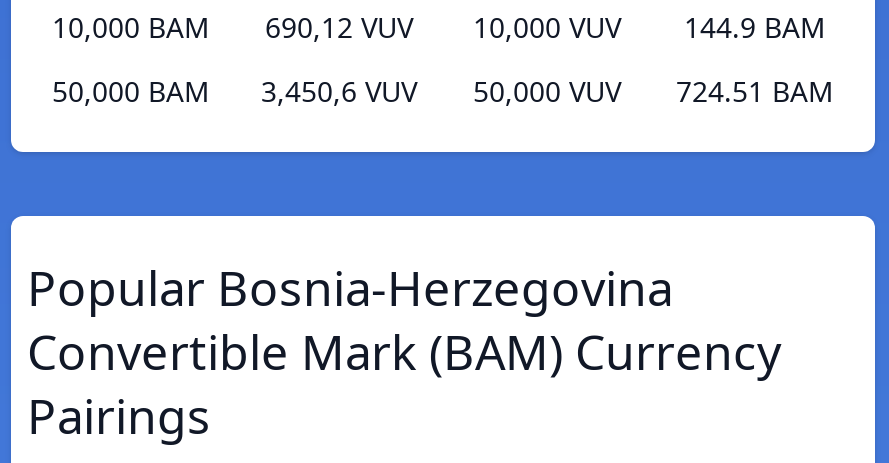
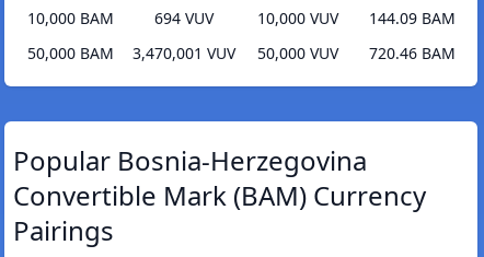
- 690,12 VUV
+ 694 VUV

- 144.9 BAM
+ 144.09 BAM

- 3,450,6 VUV
+ 3,470,001 VUV

- 724.51 BAM
+ 720.46 BAM
